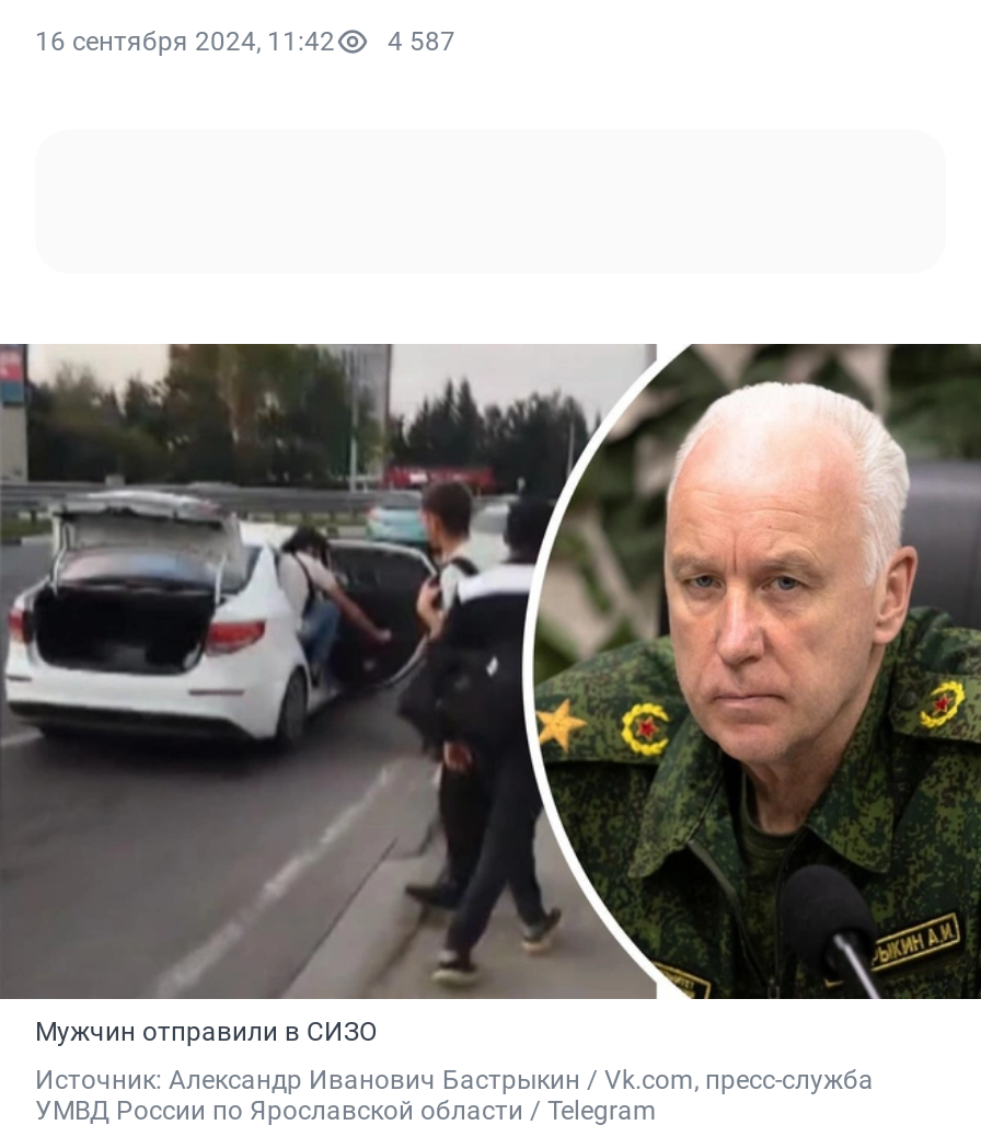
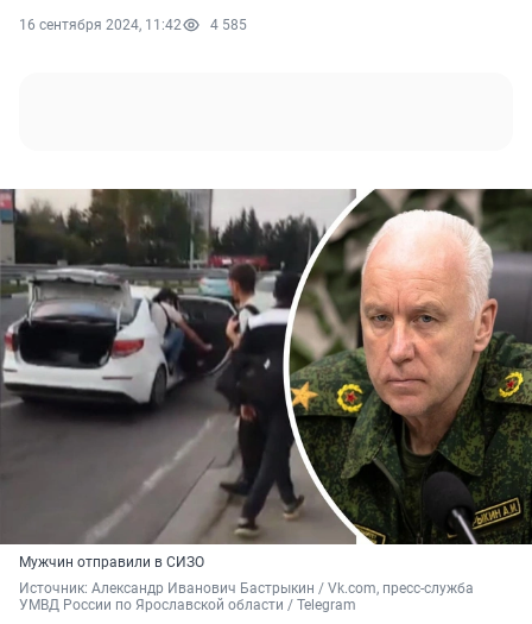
- 16 сентября 2024, 11:42 4 587
+ 16 сентября 2024, 11:42 4 585
